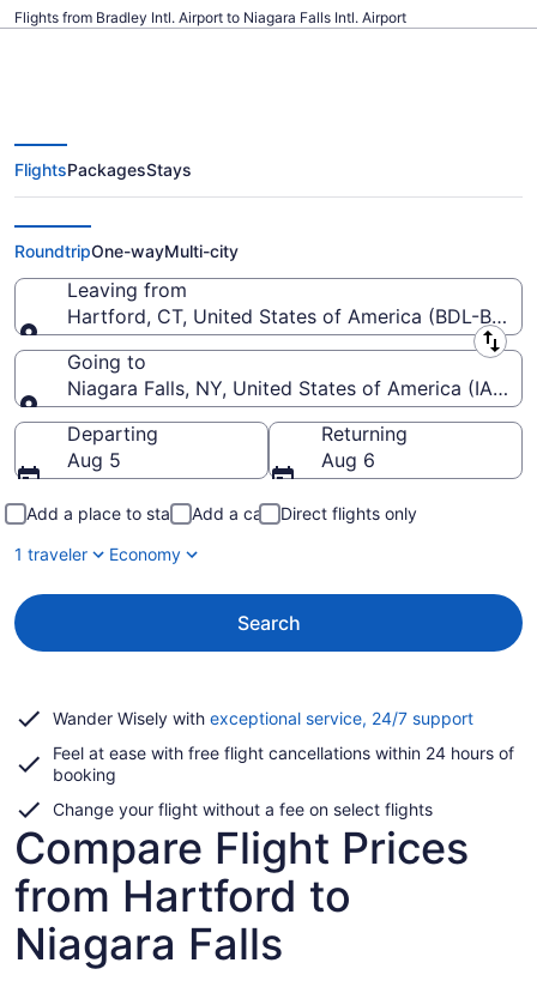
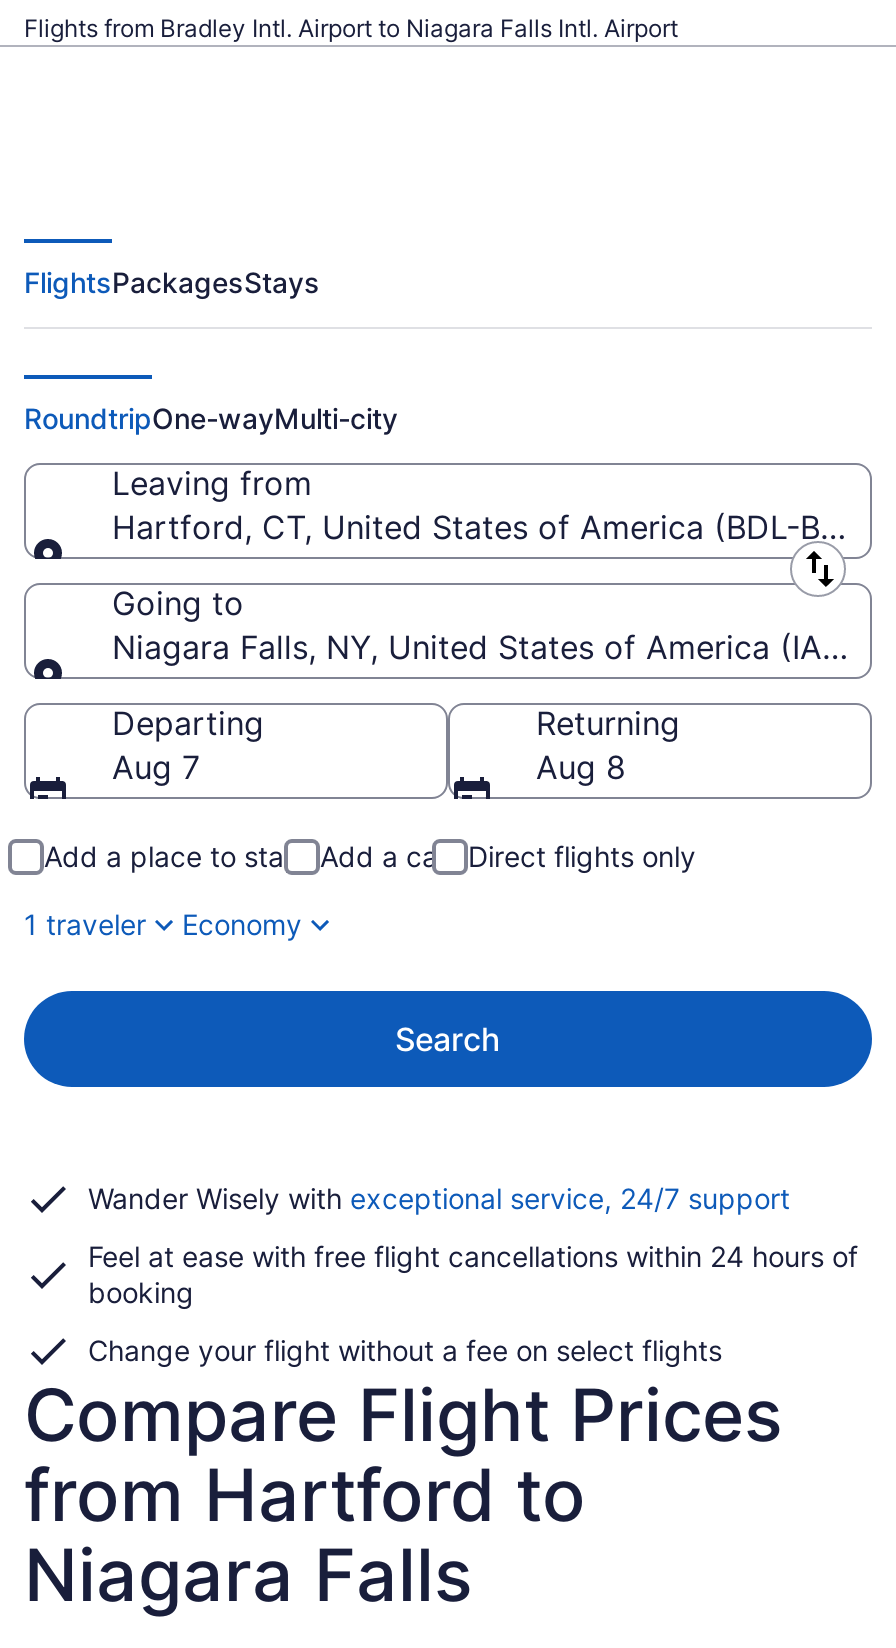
- Aug 5
+ Aug 7

- Aug 6
+ Aug 8
